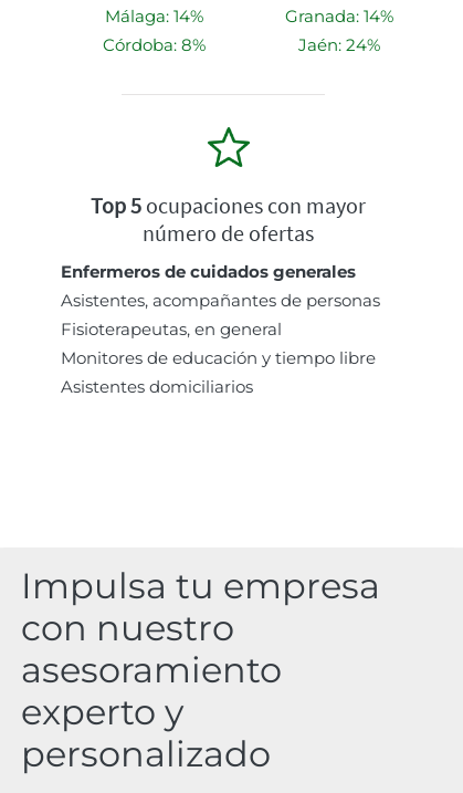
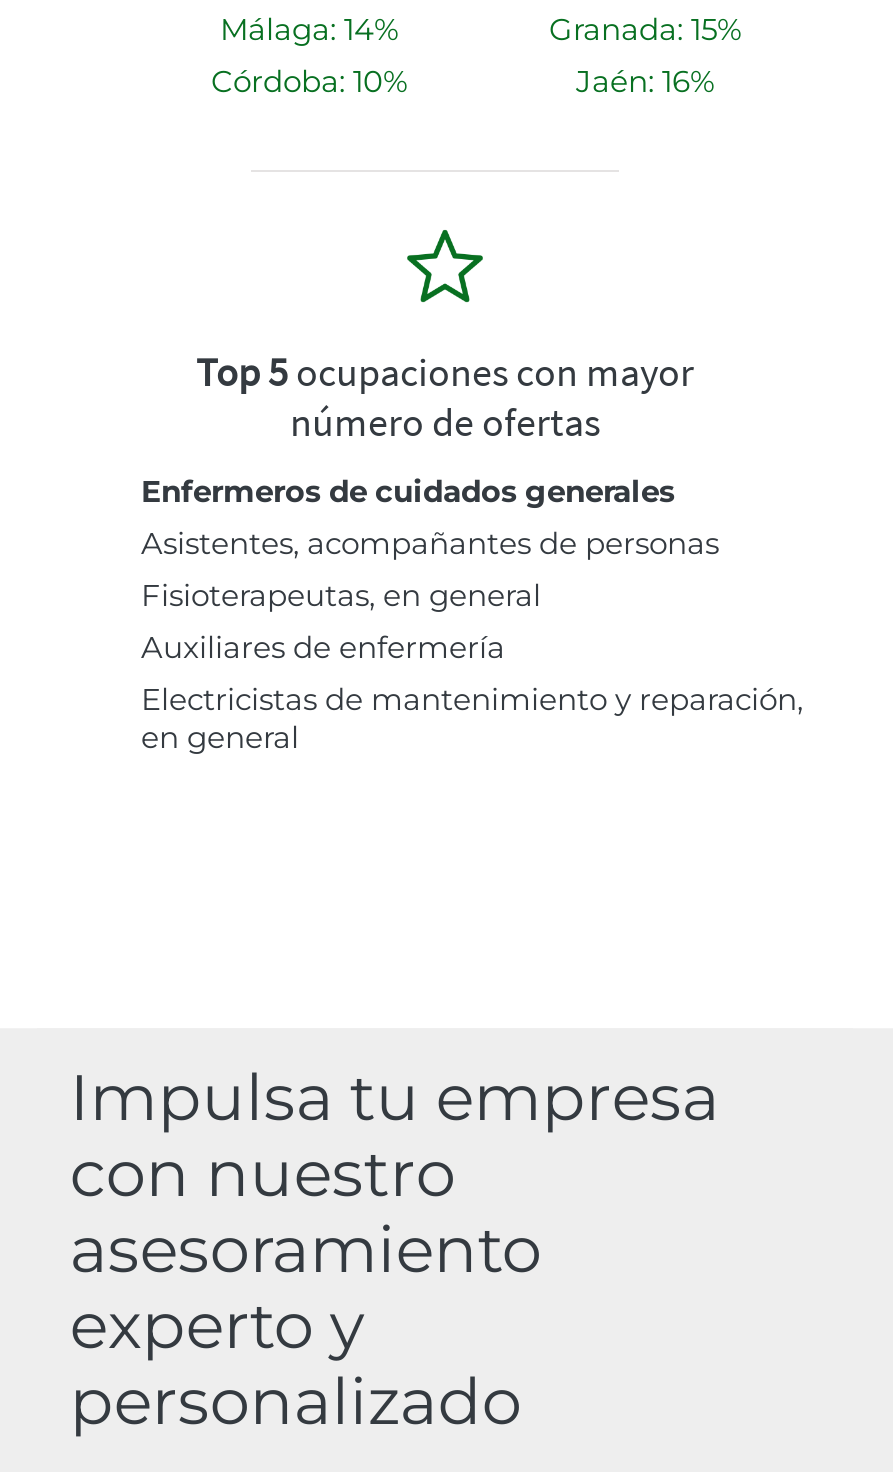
- Granada: 14%
+ Granada: 15%

- Córdoba: 8%
+ Córdoba: 10%

- Jaén: 24%
+ Jaén: 16%

- Monitores de educación y tiempo libre
- Asistentes domiciliarios
+ Auxiliares de enfermería
+ Electricistas de mantenimiento y reparación,
+ en general
